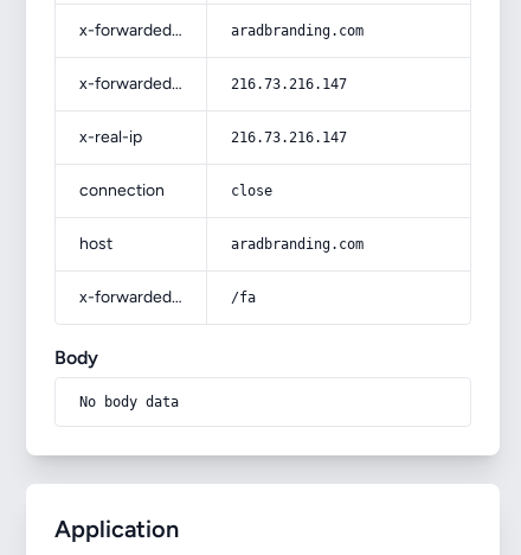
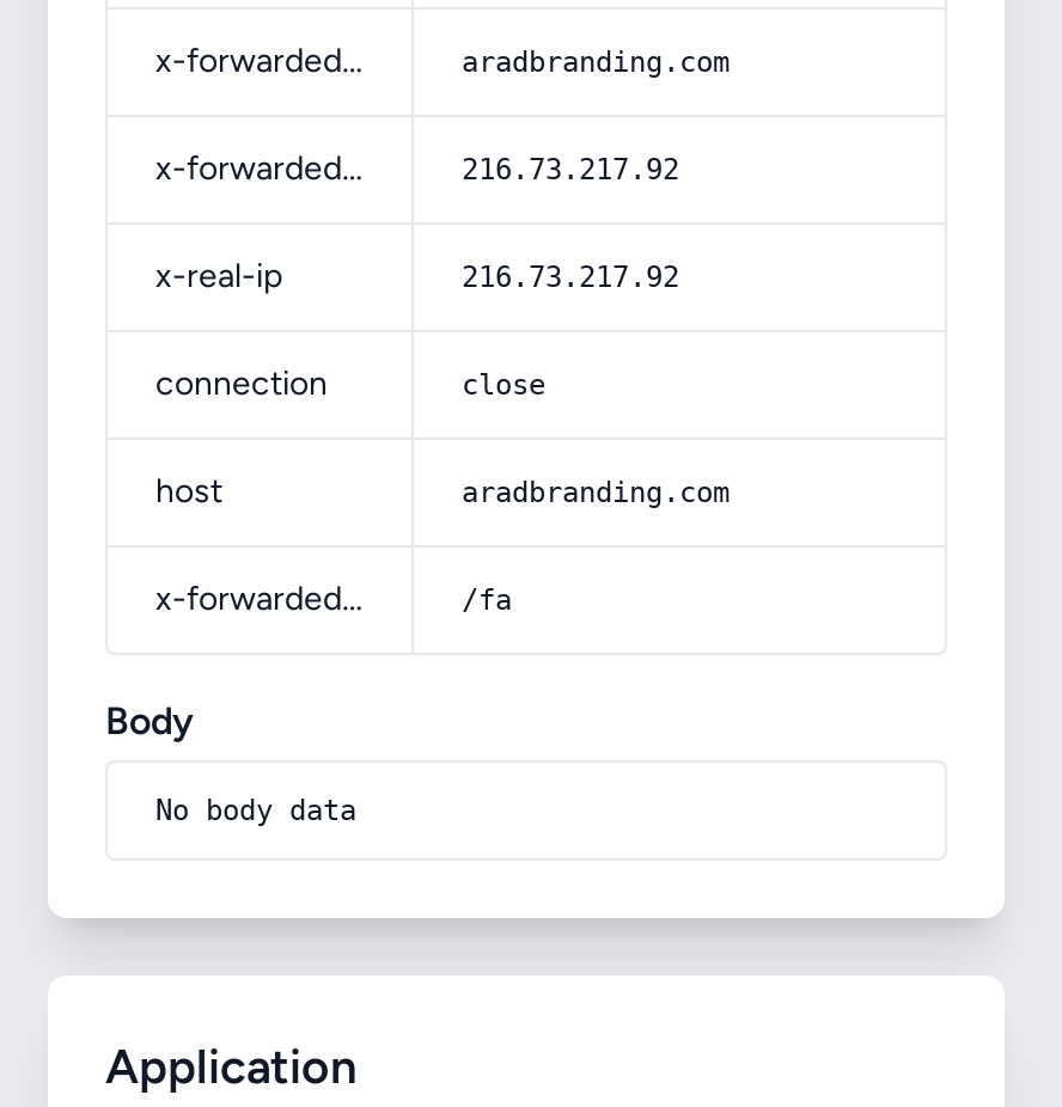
- 216.73.216.147
+ 216.73.217.92

- 216.73.216.147
+ 216.73.217.92
